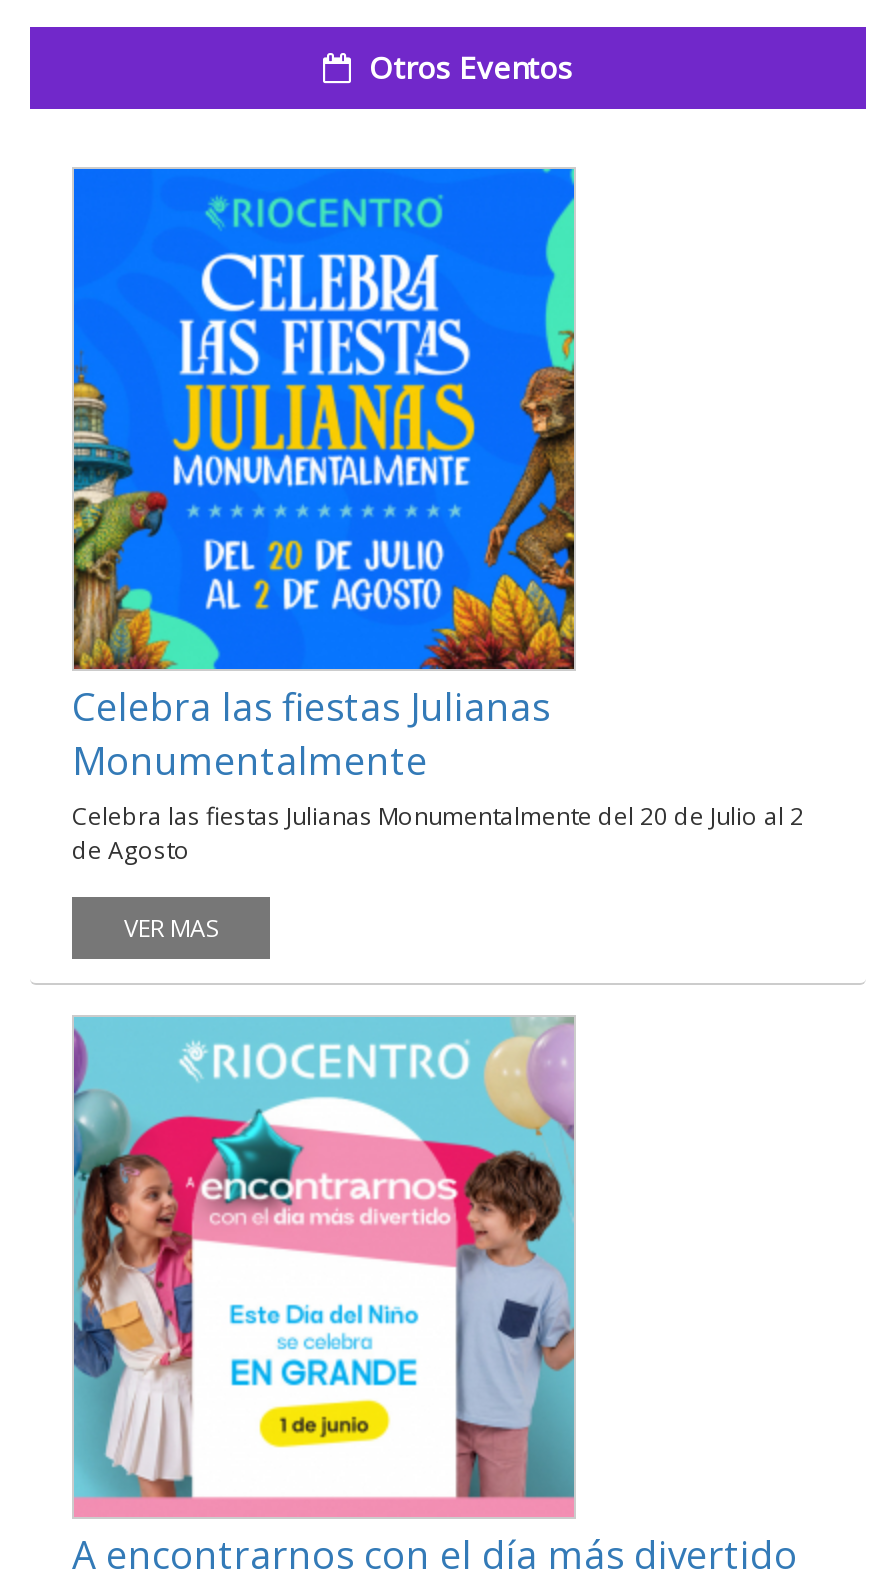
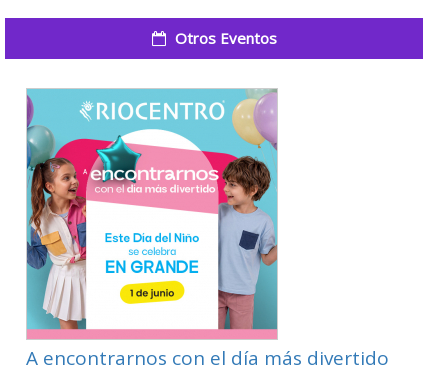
- [image]
- Celebra las fiestas Julianas
- Monumentalmente
- Celebra las fiestas Julianas Monumentalmente del 20 de Julio al 2
- de Agosto
- VER MAS
